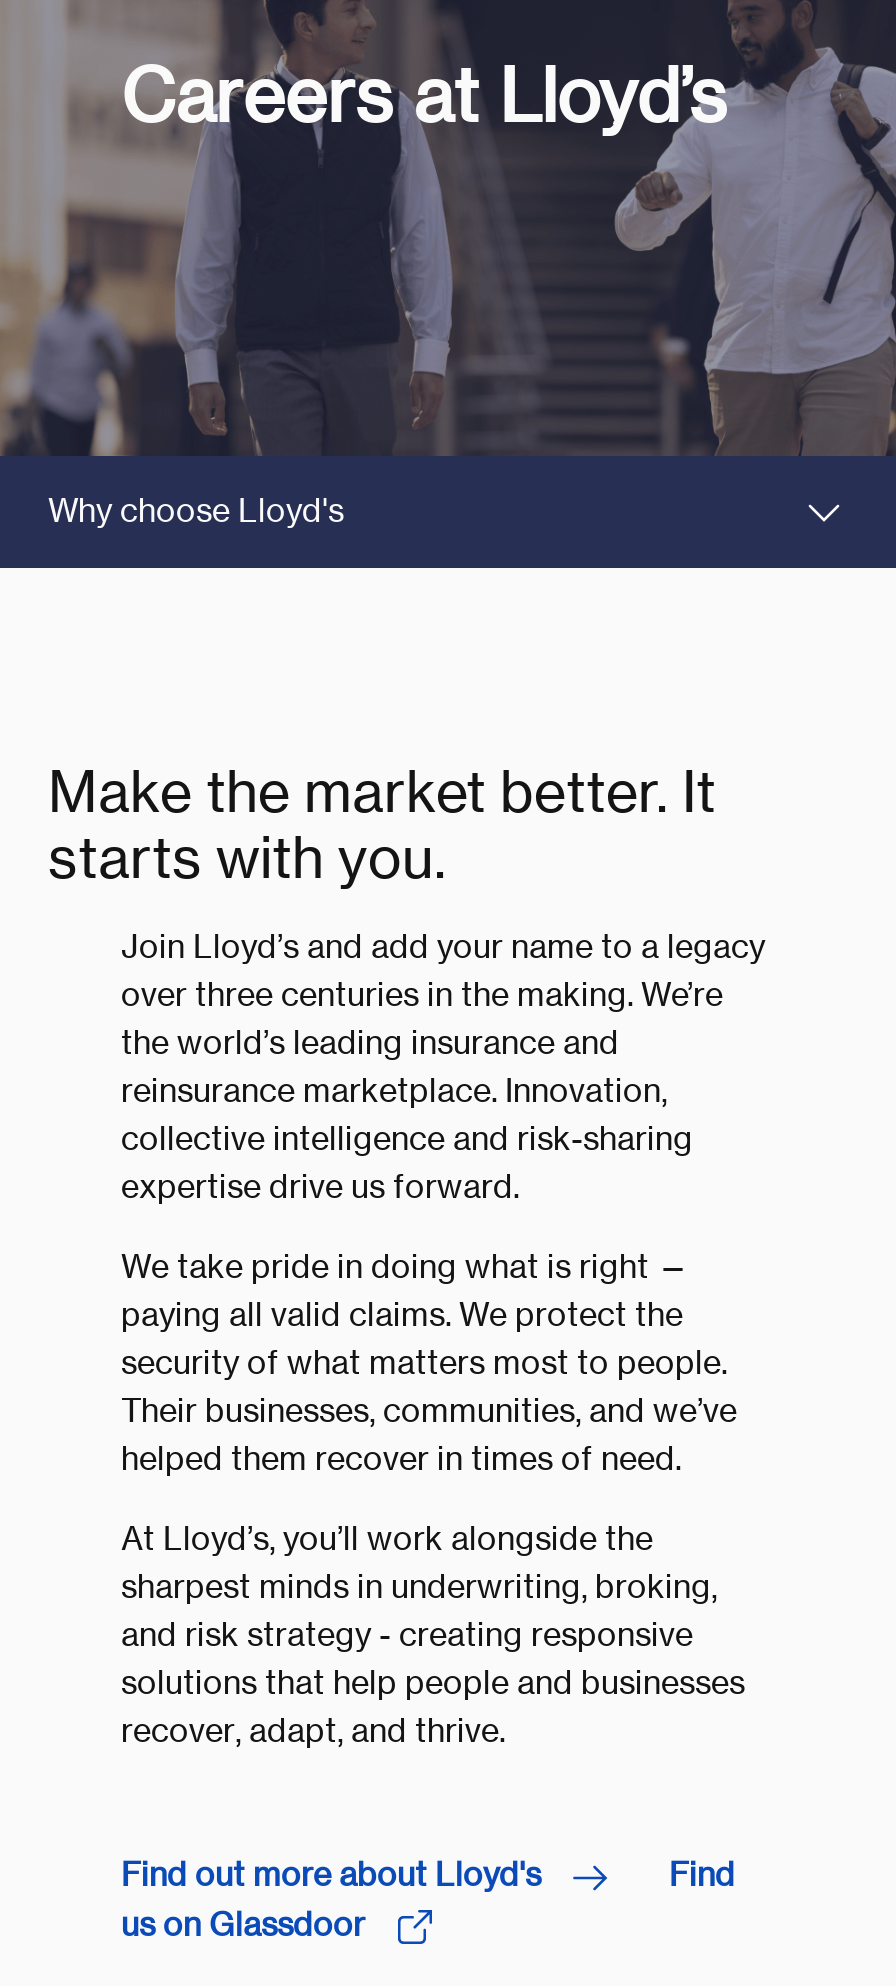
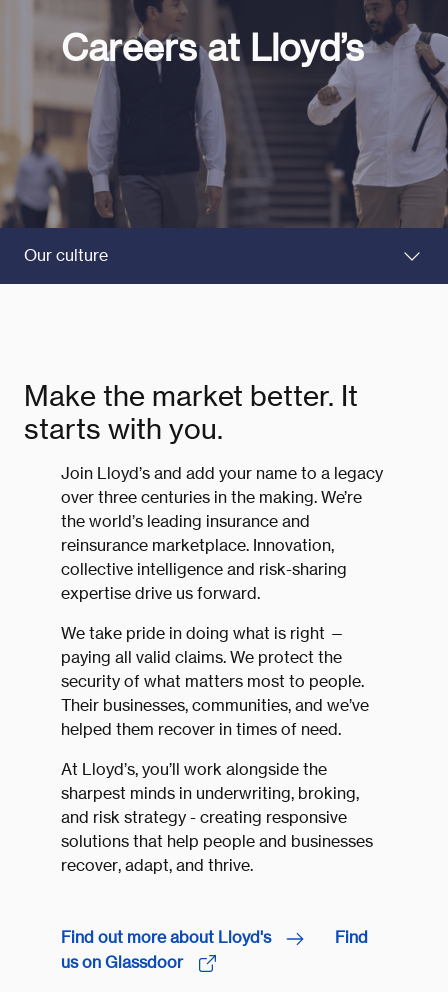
- Why choose Lloyd's
+ Our culture
